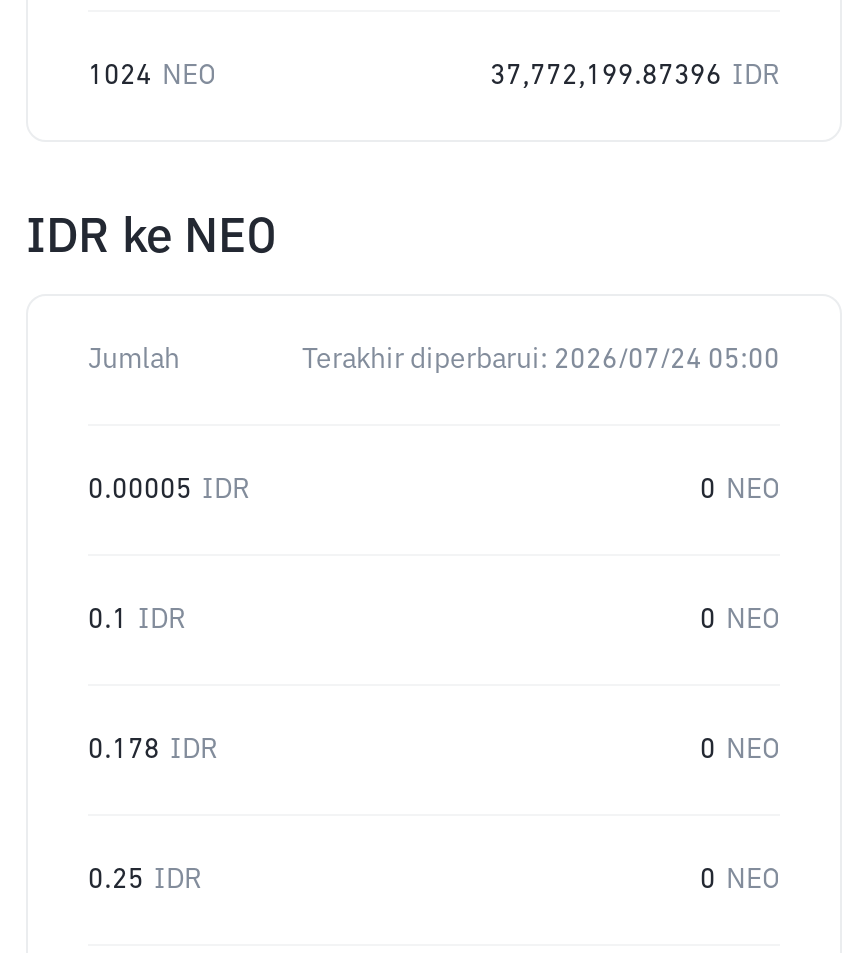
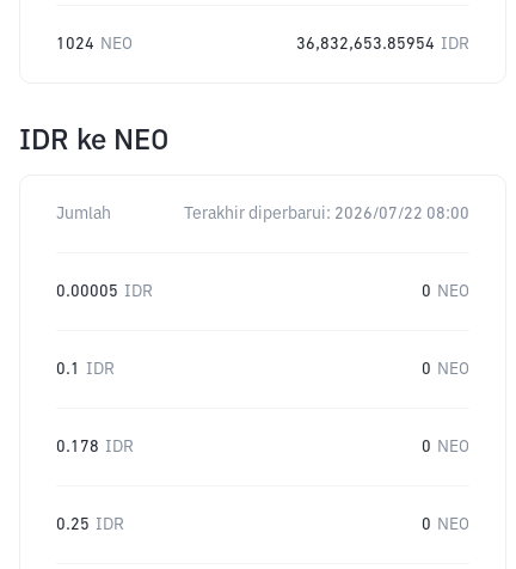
- 37,772,199.87396 IDR
+ 36,832,653.85954 IDR

- Terakhir diperbarui: 2026/07/24 05:00
+ Terakhir diperbarui: 2026/07/22 08:00
